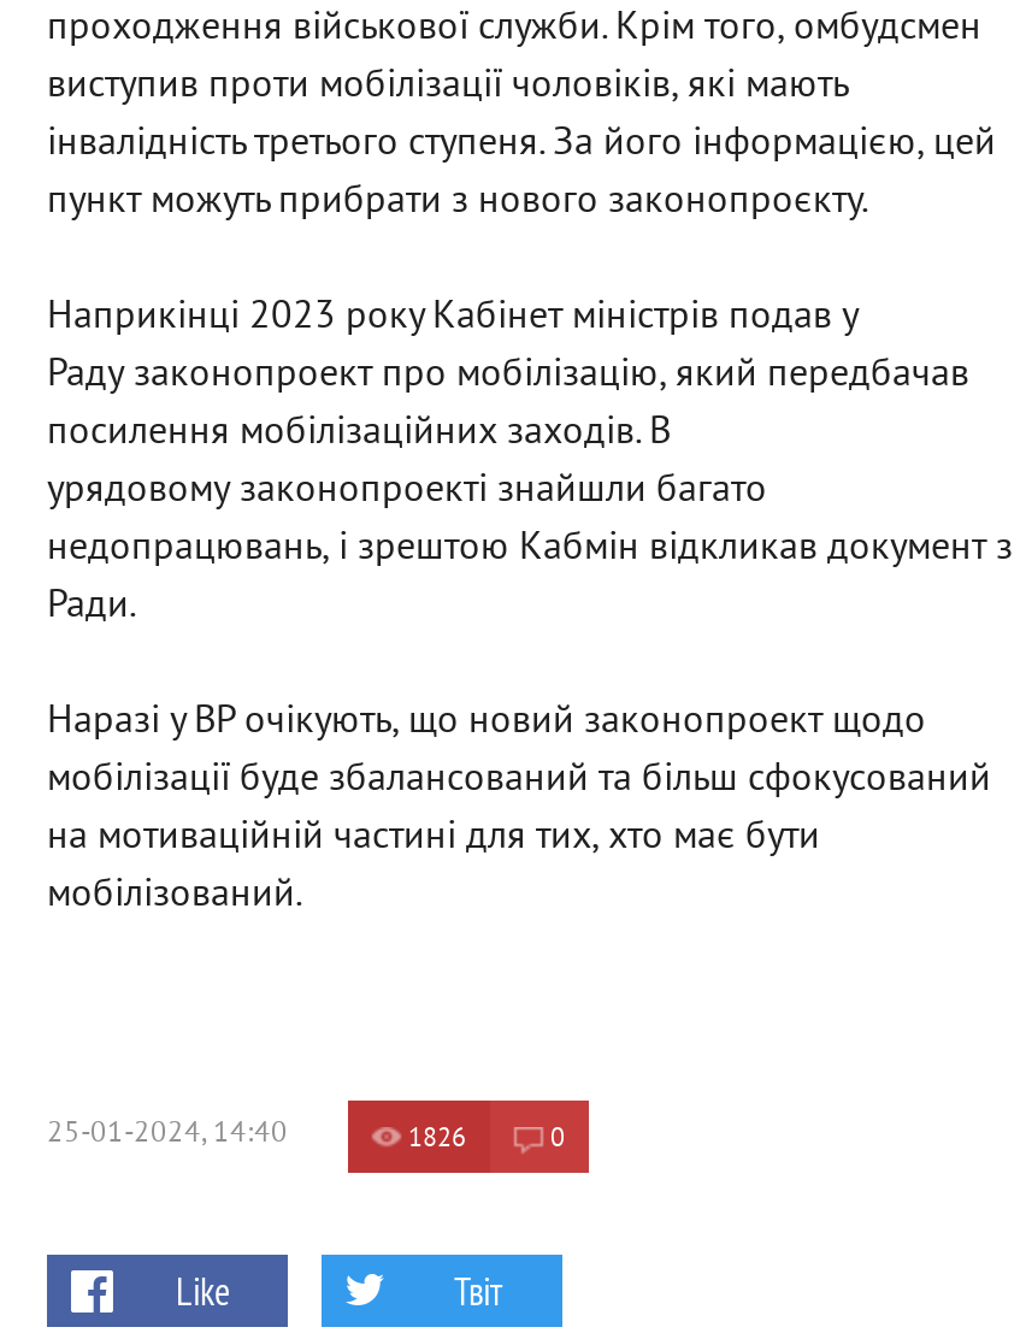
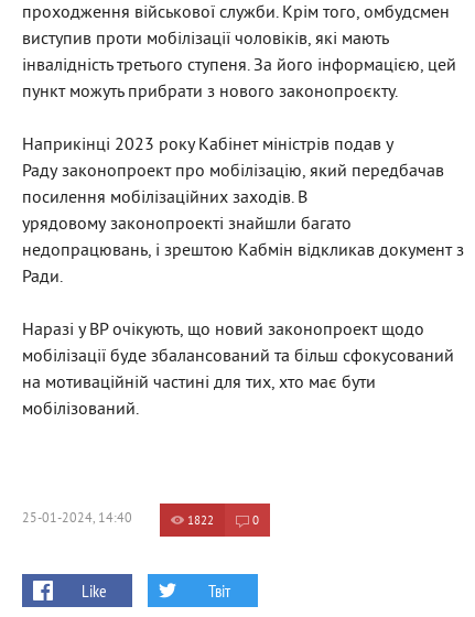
- 1826
+ 1822
